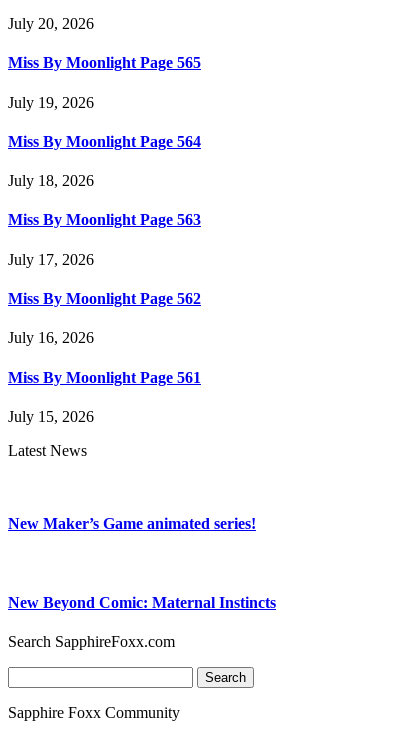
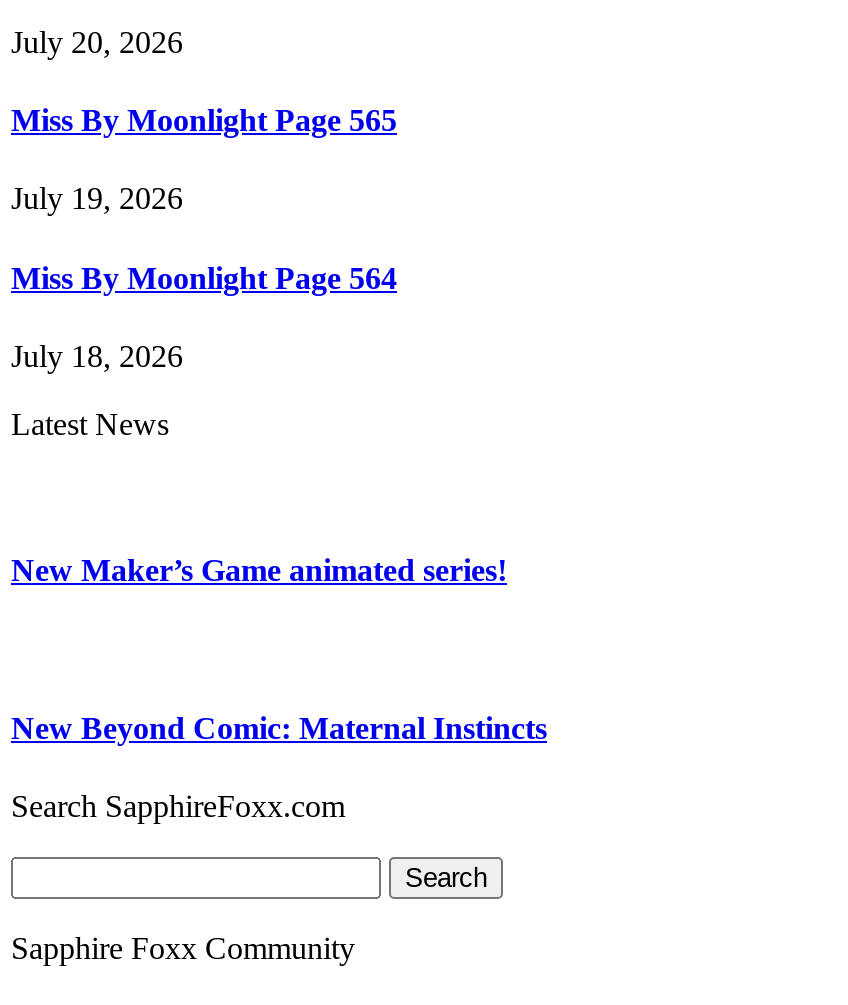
- Miss By Moonlight Page 563
- July 17, 2026
- Miss By Moonlight Page 562
- July 16, 2026
- Miss By Moonlight Page 561
- July 15, 2026
